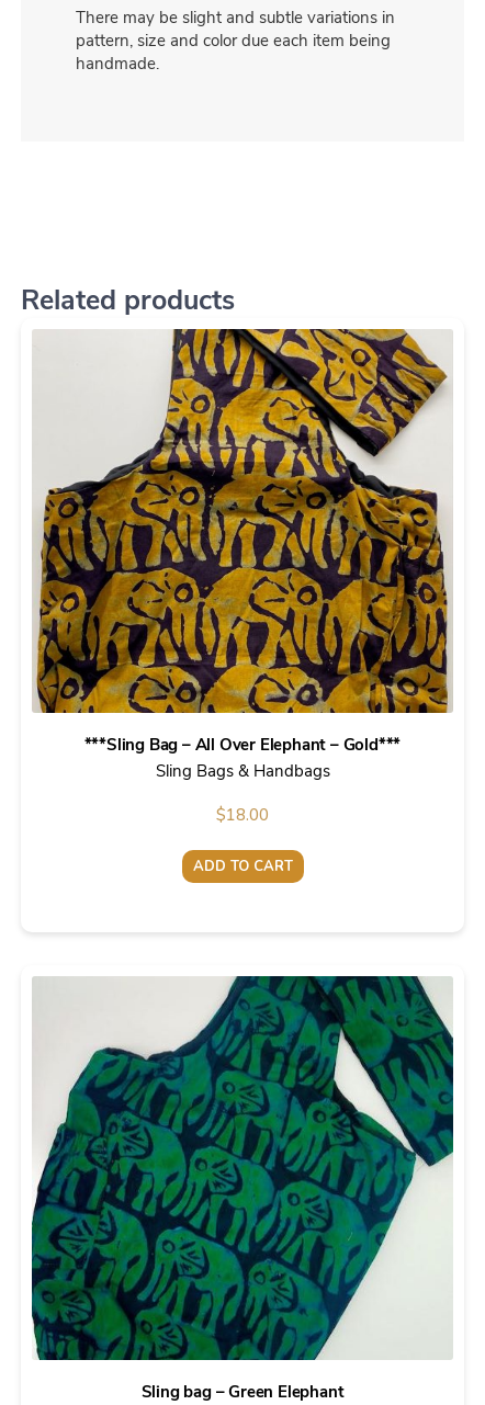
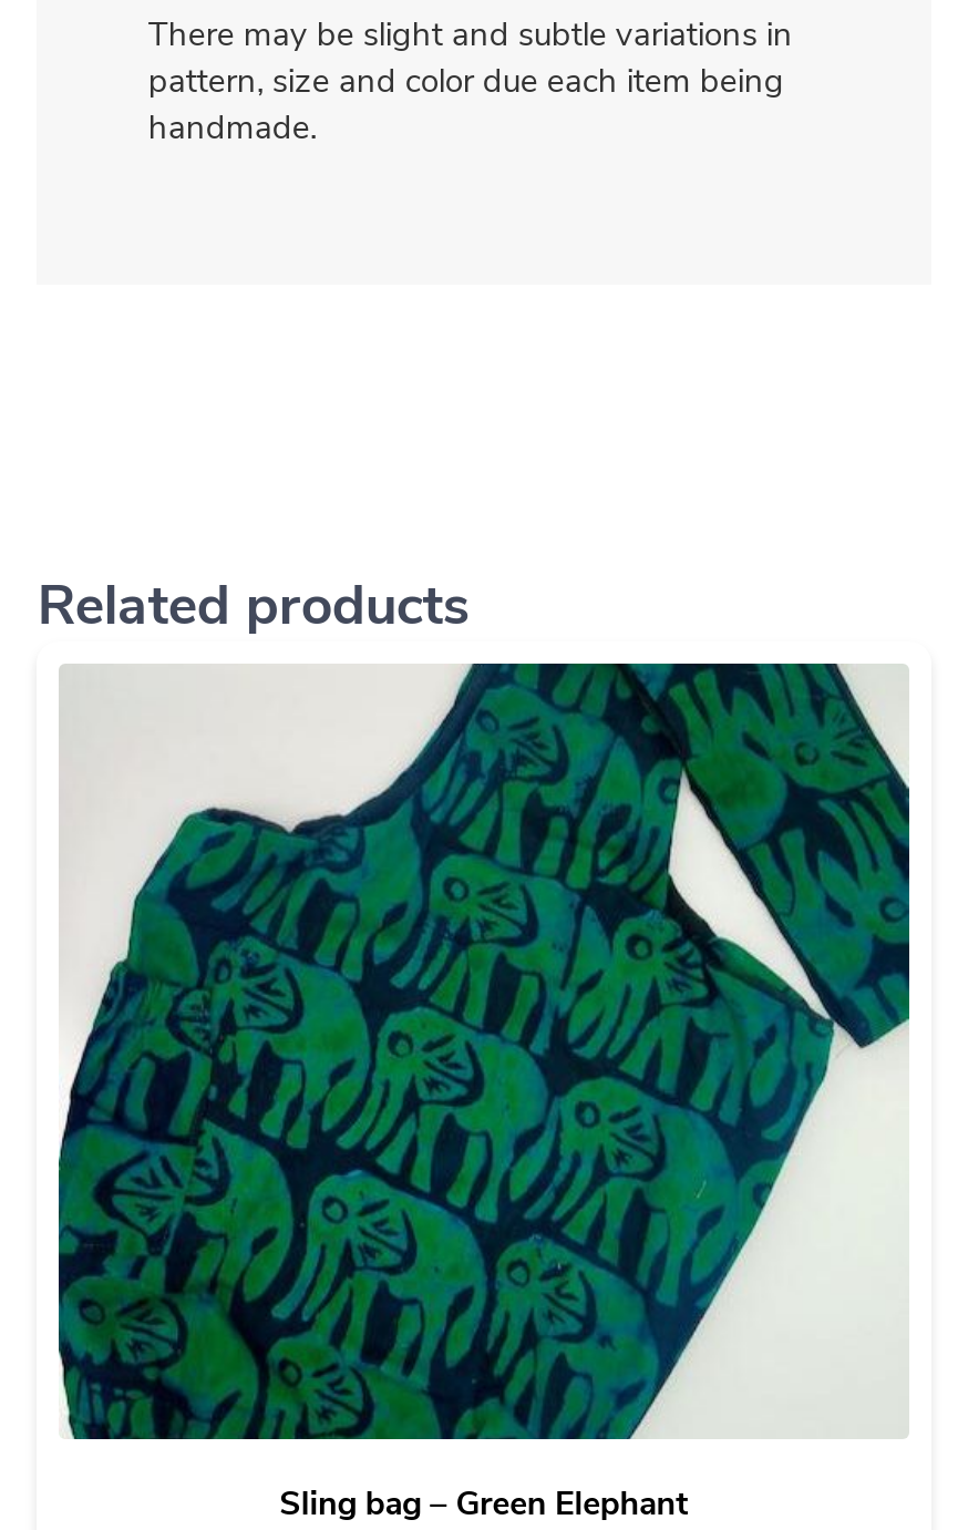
- [image]
- ***Sling Bag – All Over Elephant – Gold***
- Sling Bags & Handbags
- $18.00
- ADD TO CART
